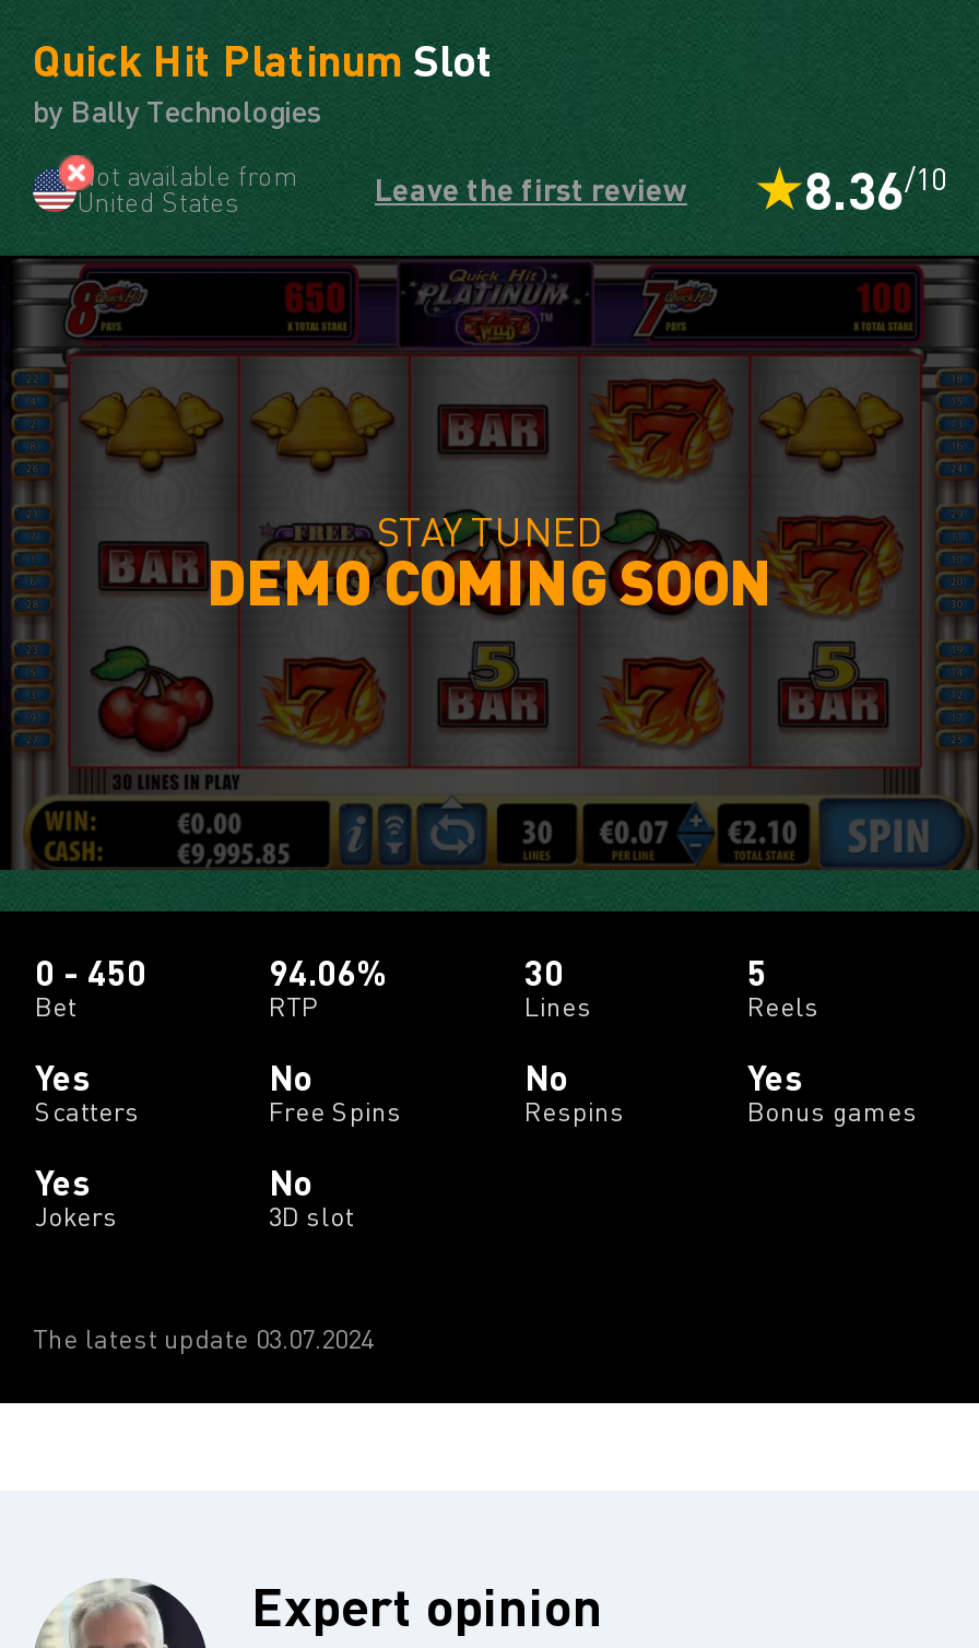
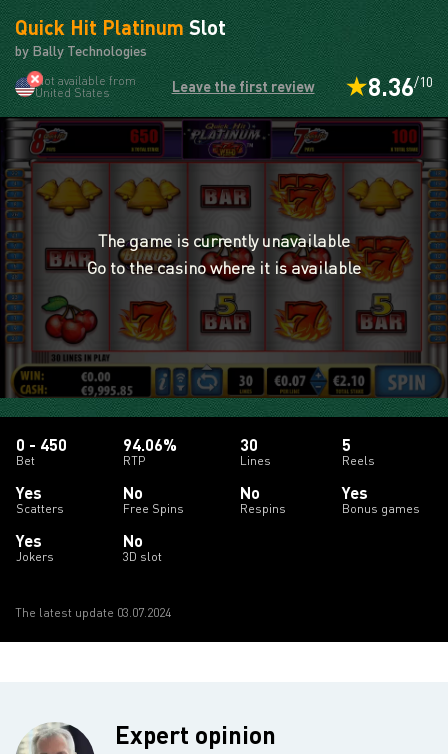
- STAY TUNED
- DEMO COMING SOON
+ The game is currently unavailable
+ Go to the casino where it is available
